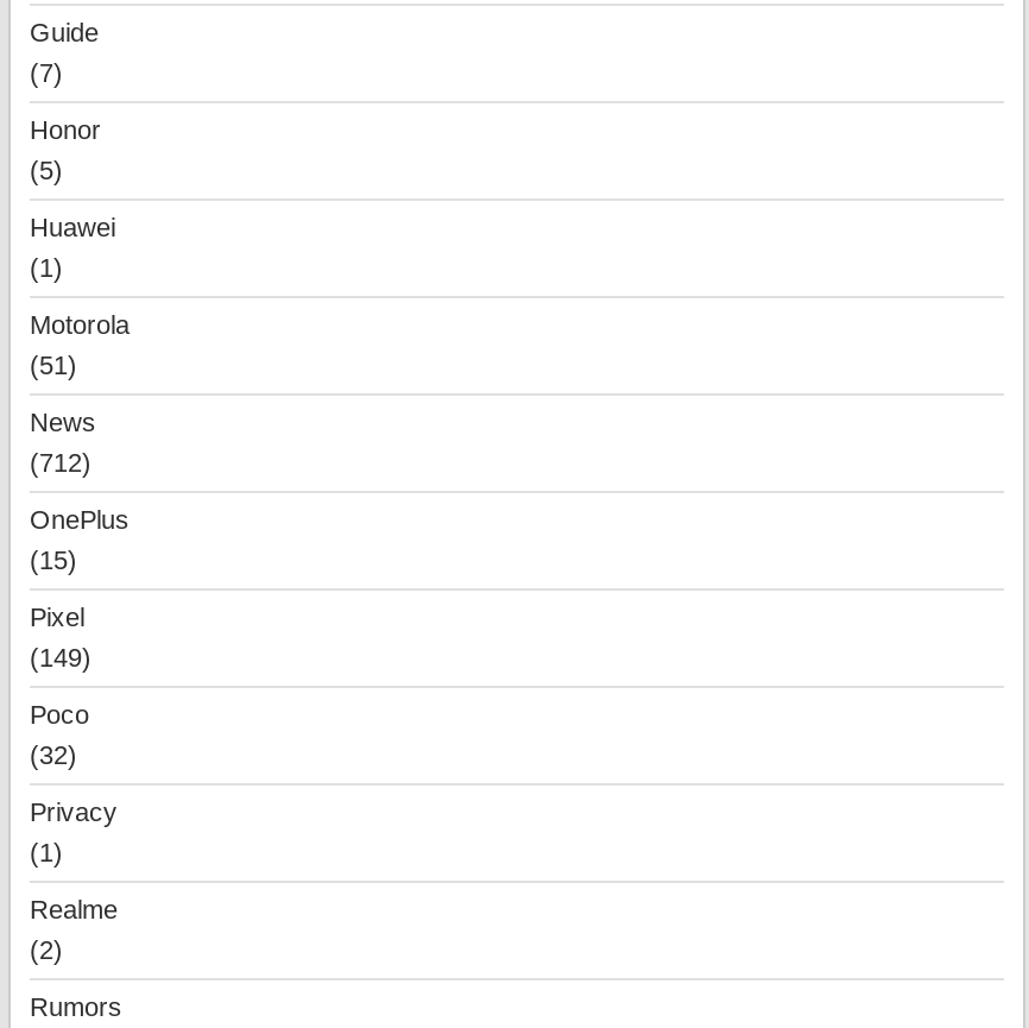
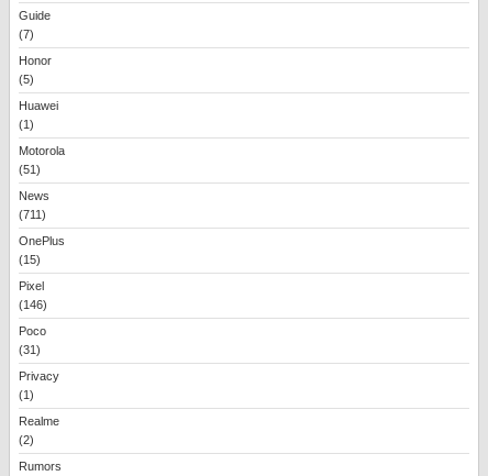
- (712)
+ (711)

- (149)
+ (146)

- (32)
+ (31)
